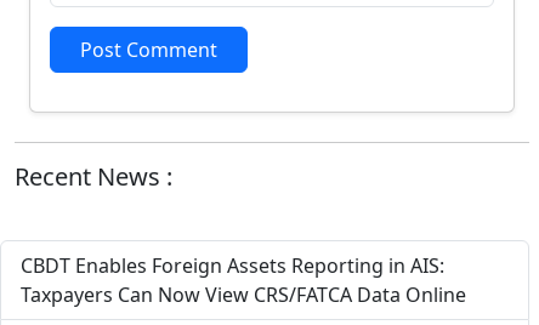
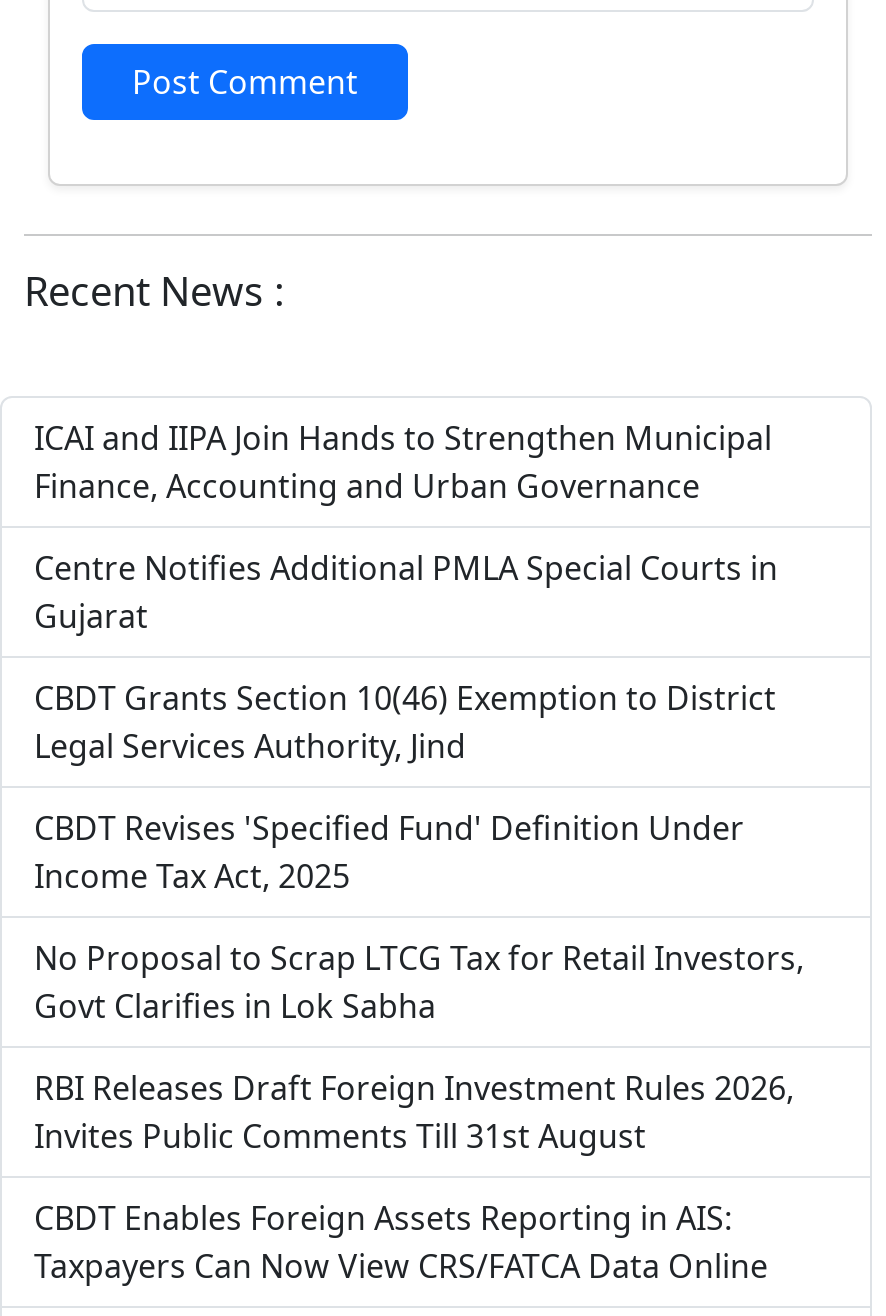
+ ICAI and IIPA Join Hands to Strengthen Municipal
+ Finance, Accounting and Urban Governance
+ Centre Notifies Additional PMLA Special Courts in
+ Gujarat
+ CBDT Grants Section 10(46) Exemption to District
+ Legal Services Authority, Jind
+ CBDT Revises 'Specified Fund' Definition Under
+ Income Tax Act, 2025
+ No Proposal to Scrap LTCG Tax for Retail Investors,
+ Govt Clarifies in Lok Sabha
+ RBI Releases Draft Foreign Investment Rules 2026,
+ Invites Public Comments Till 31st August
